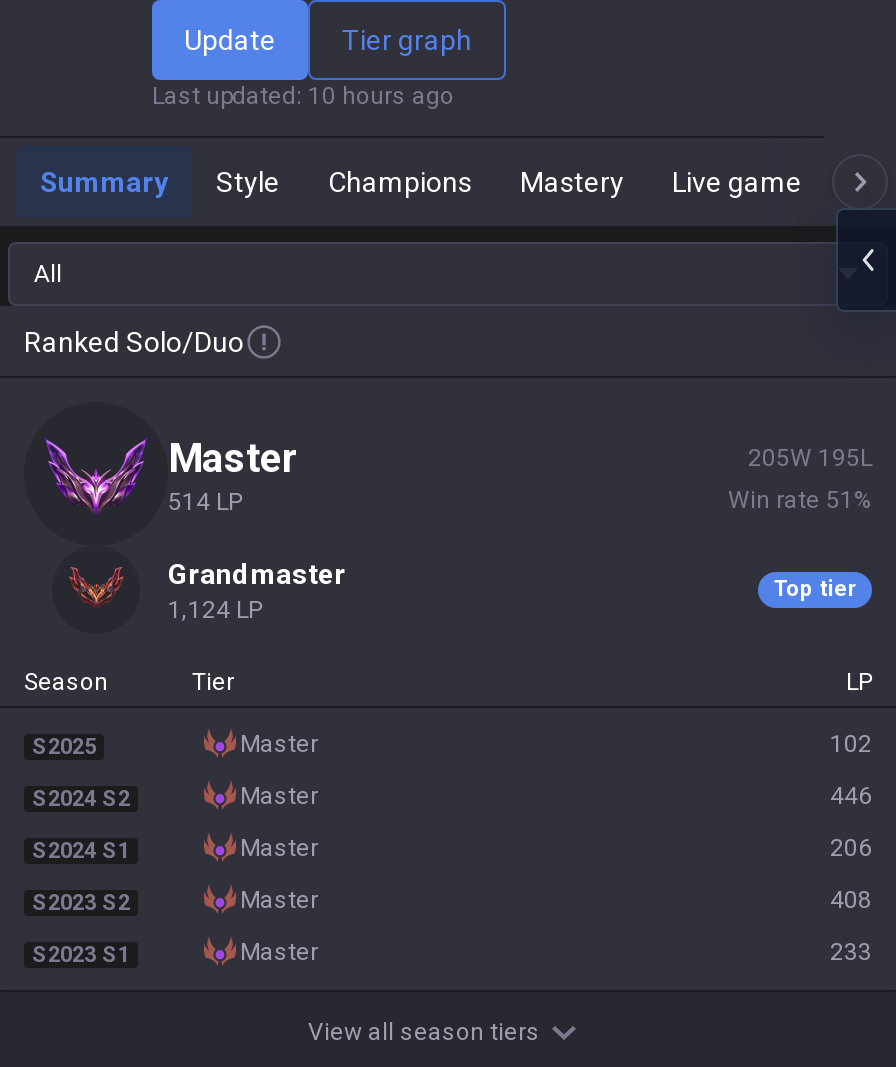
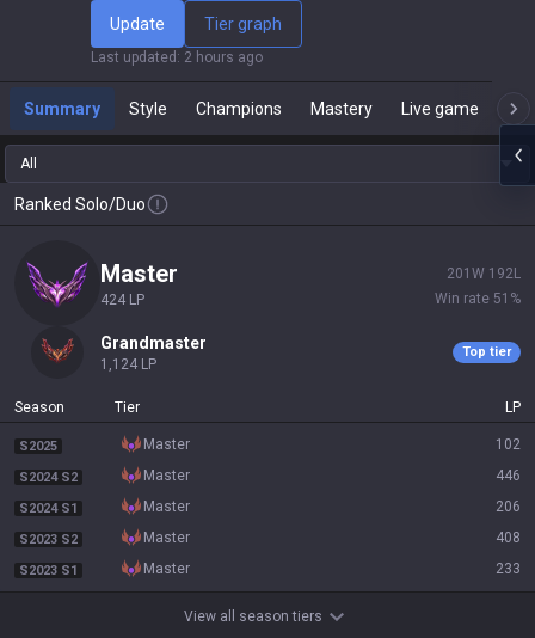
- Last updated: 10 hours ago
+ Last updated: 2 hours ago

- 205W 195L
+ 201W 192L

- 514 LP
+ 424 LP
